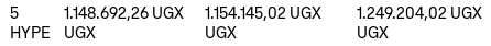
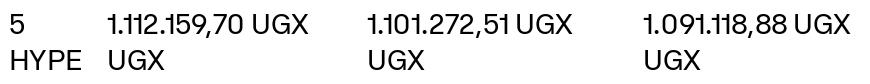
- 1.148.692,26 UGX
+ 1.112.159,70 UGX

- 1.154.145,02 UGX
+ 1.101.272,51 UGX

- 1.249.204,02 UGX
+ 1.091.118,88 UGX
